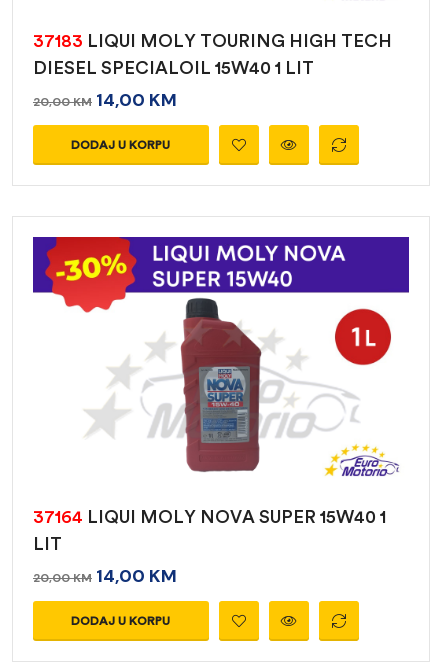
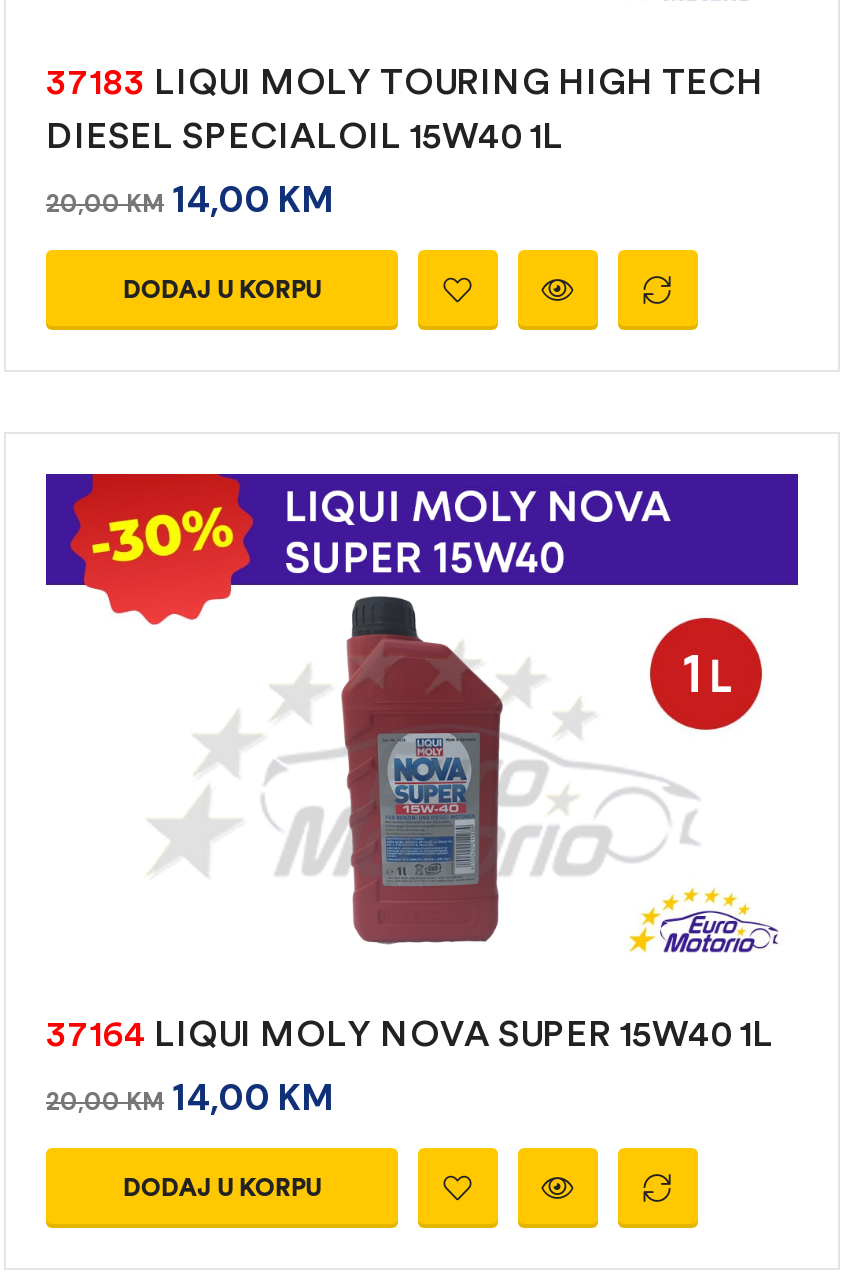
- DIESEL SPECIALOIL 15W40 1 LIT
+ DIESEL SPECIALOIL 15W40 1L

- 37164 LIQUI MOLY NOVA SUPER 15W40 1
- LIT
+ 37164 LIQUI MOLY NOVA SUPER 15W40 1L
